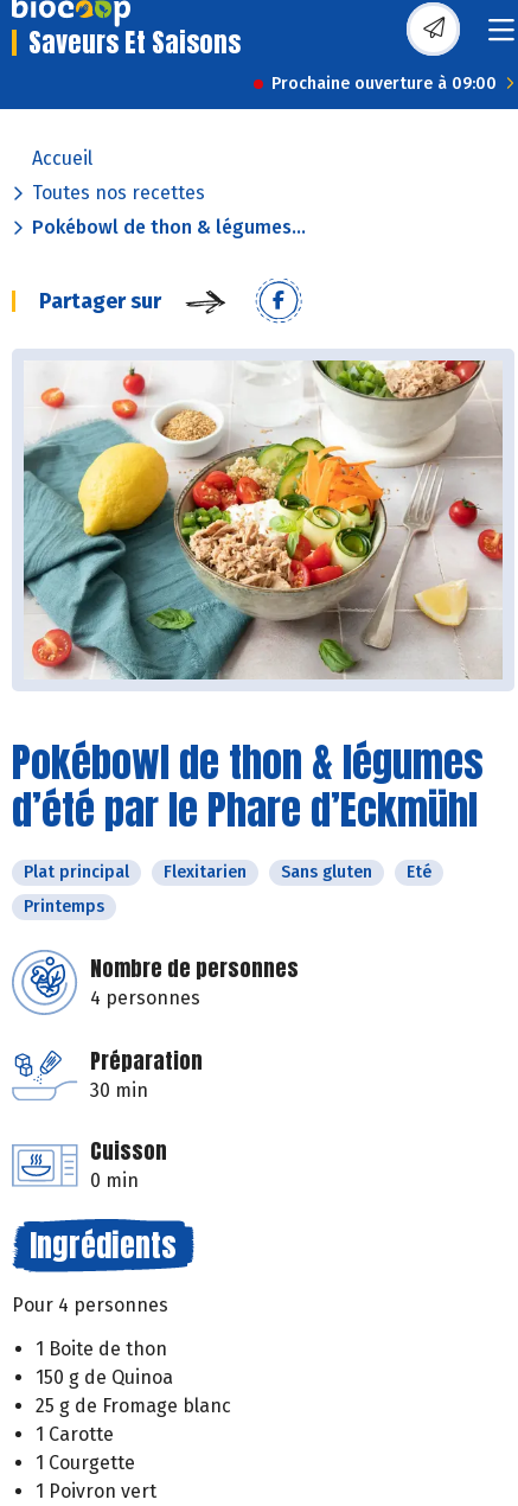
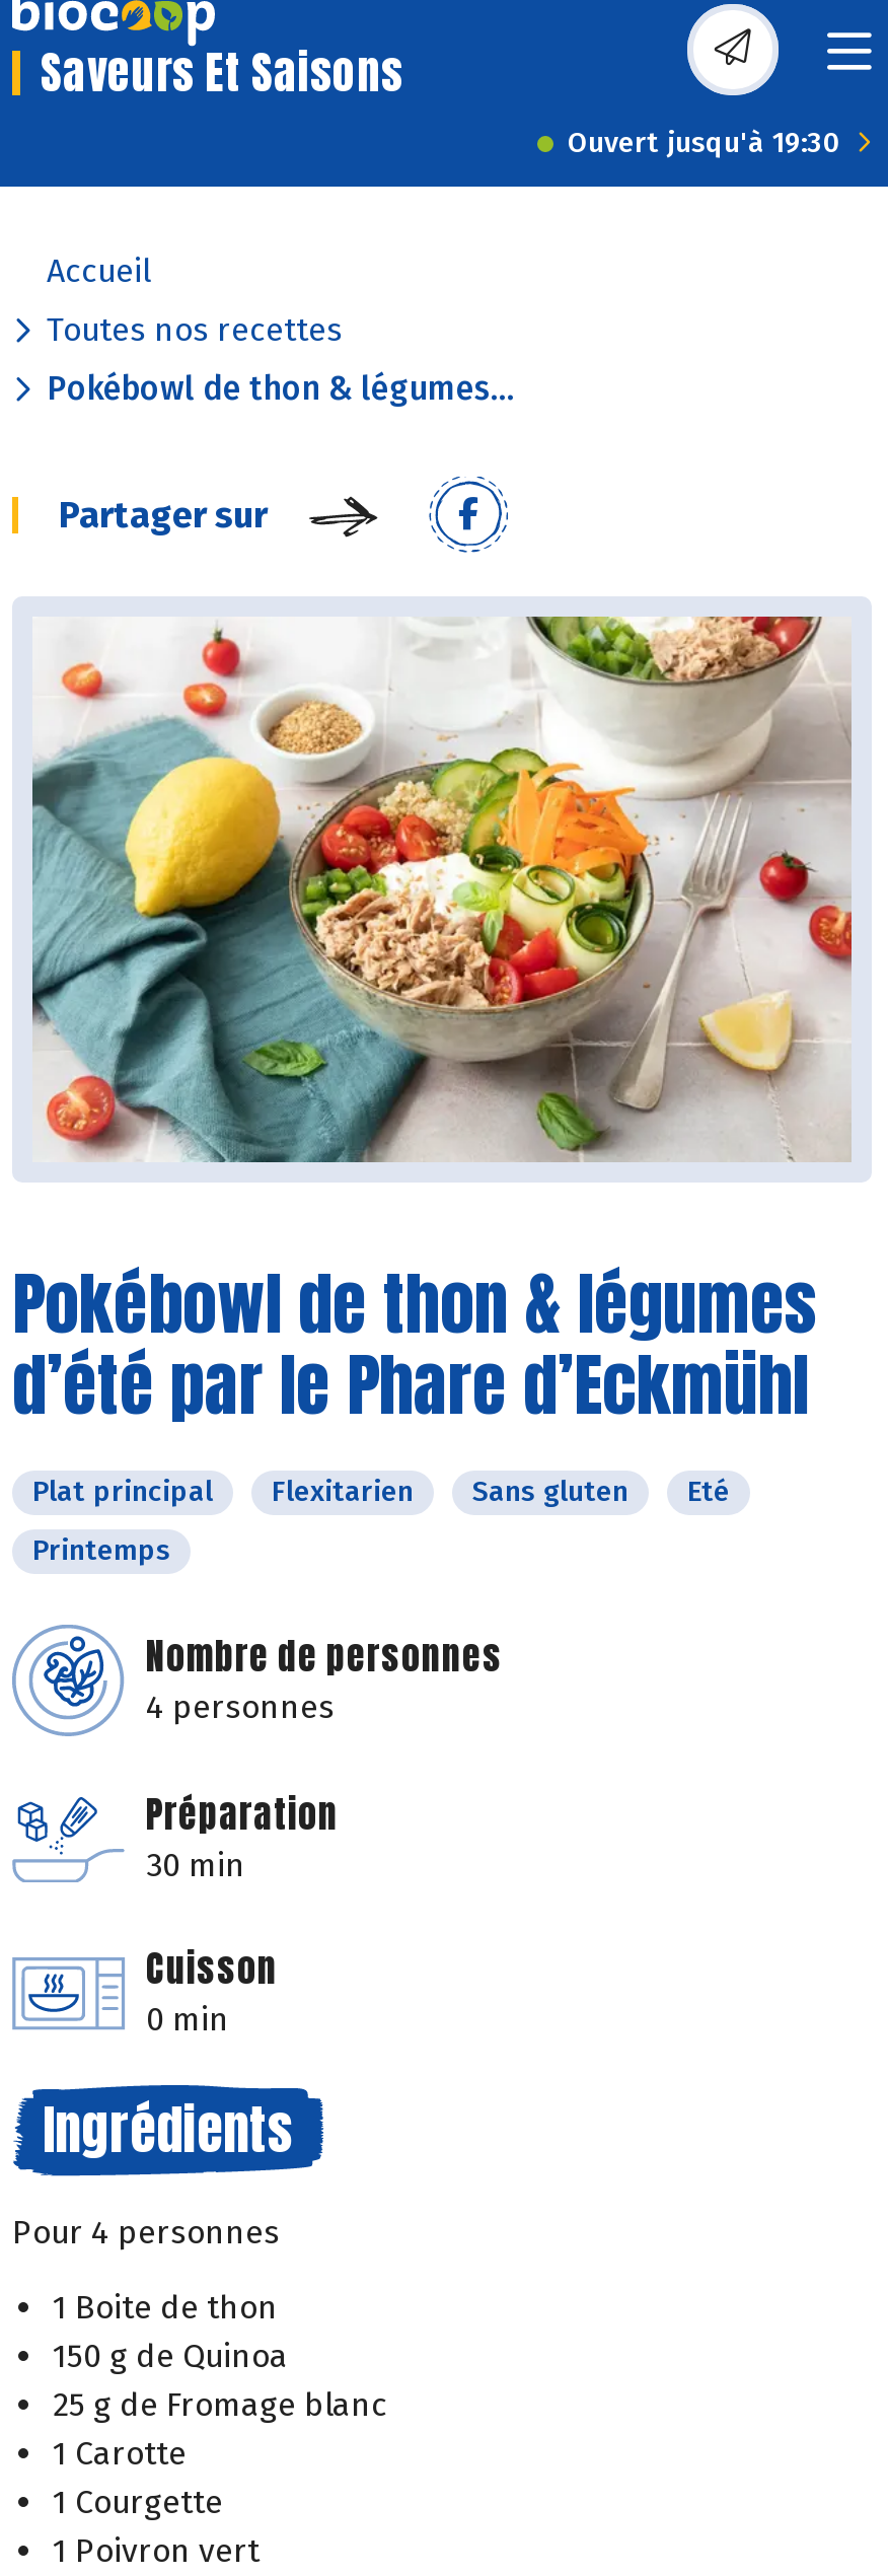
- Prochaine ouverture à 09:00
+ Ouvert jusqu'à 19:30
